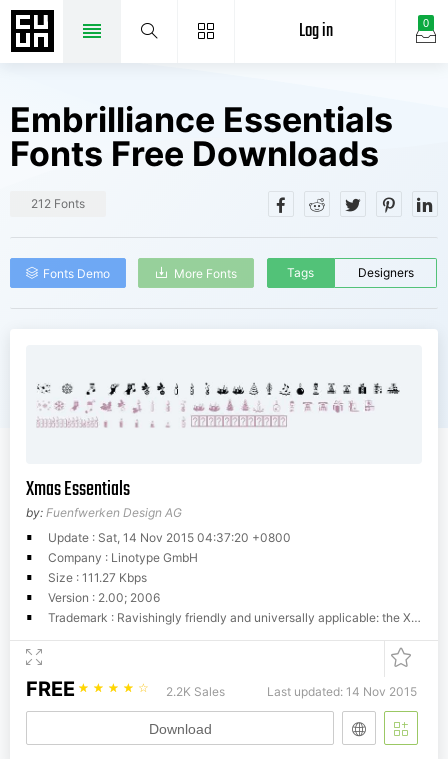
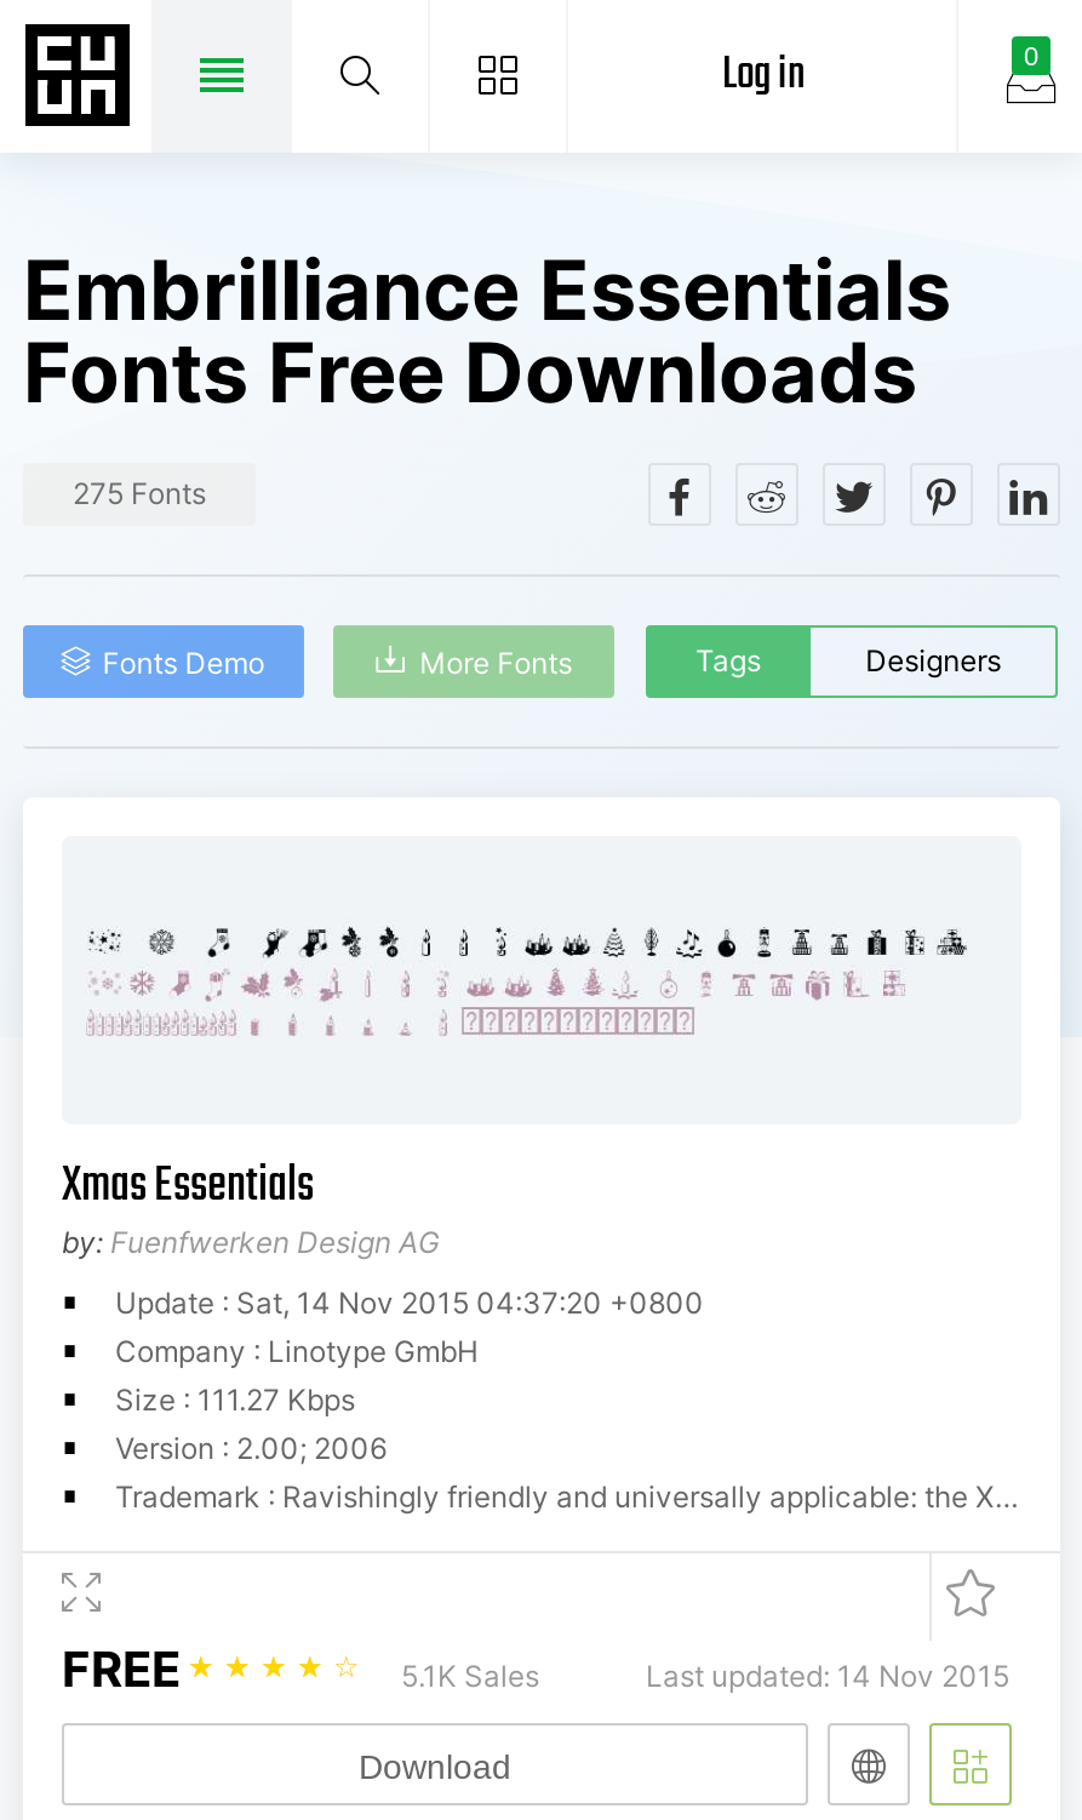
- 212 Fonts
+ 275 Fonts

- 2.2K Sales
+ 5.1K Sales
